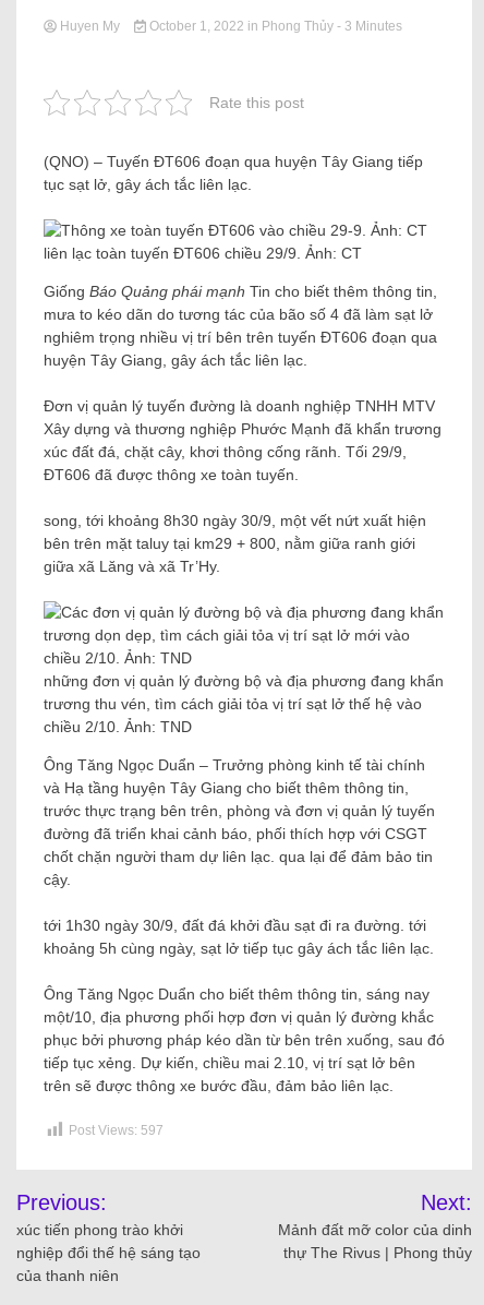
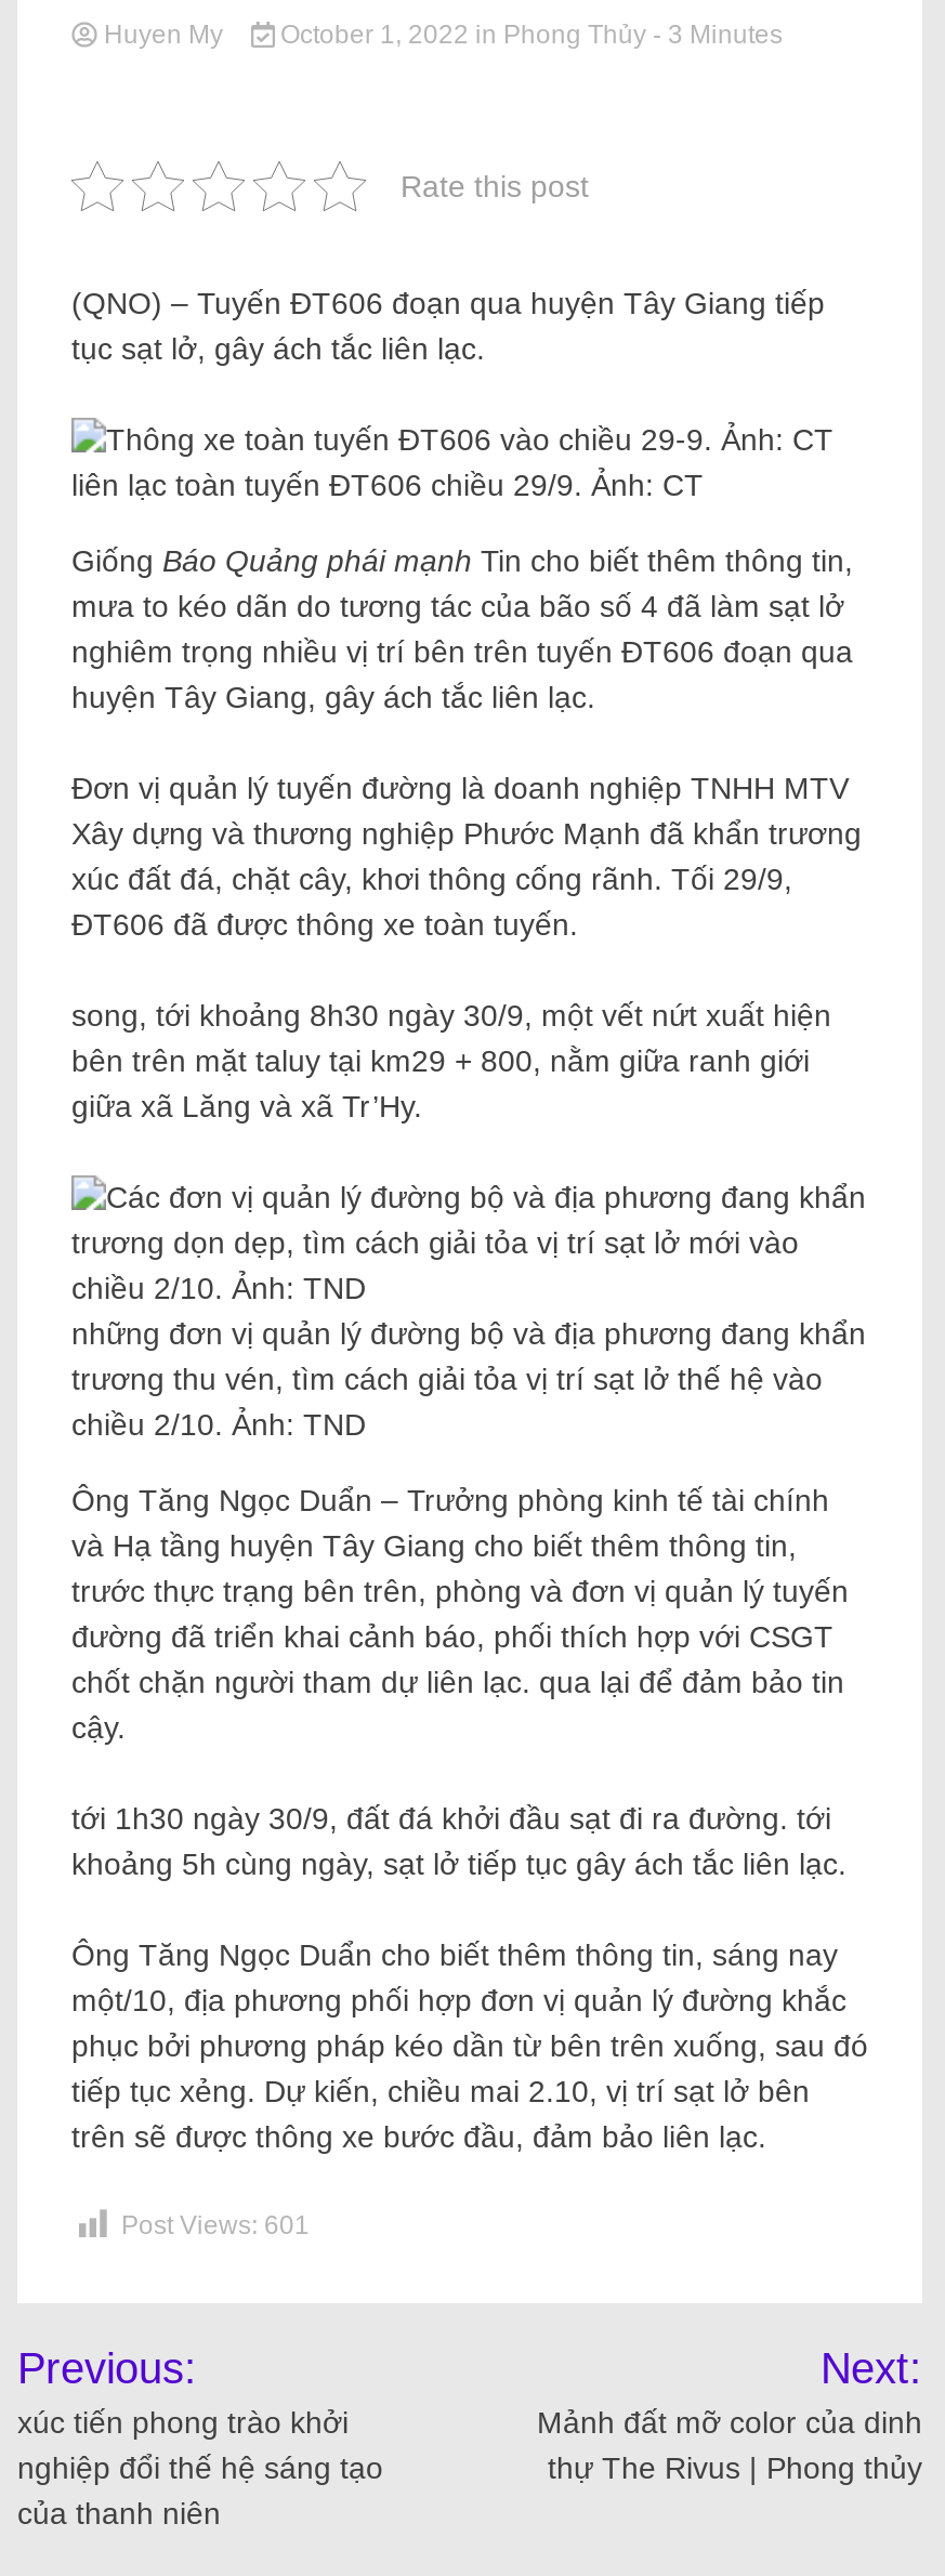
- Post Views: 597
+ Post Views: 601
